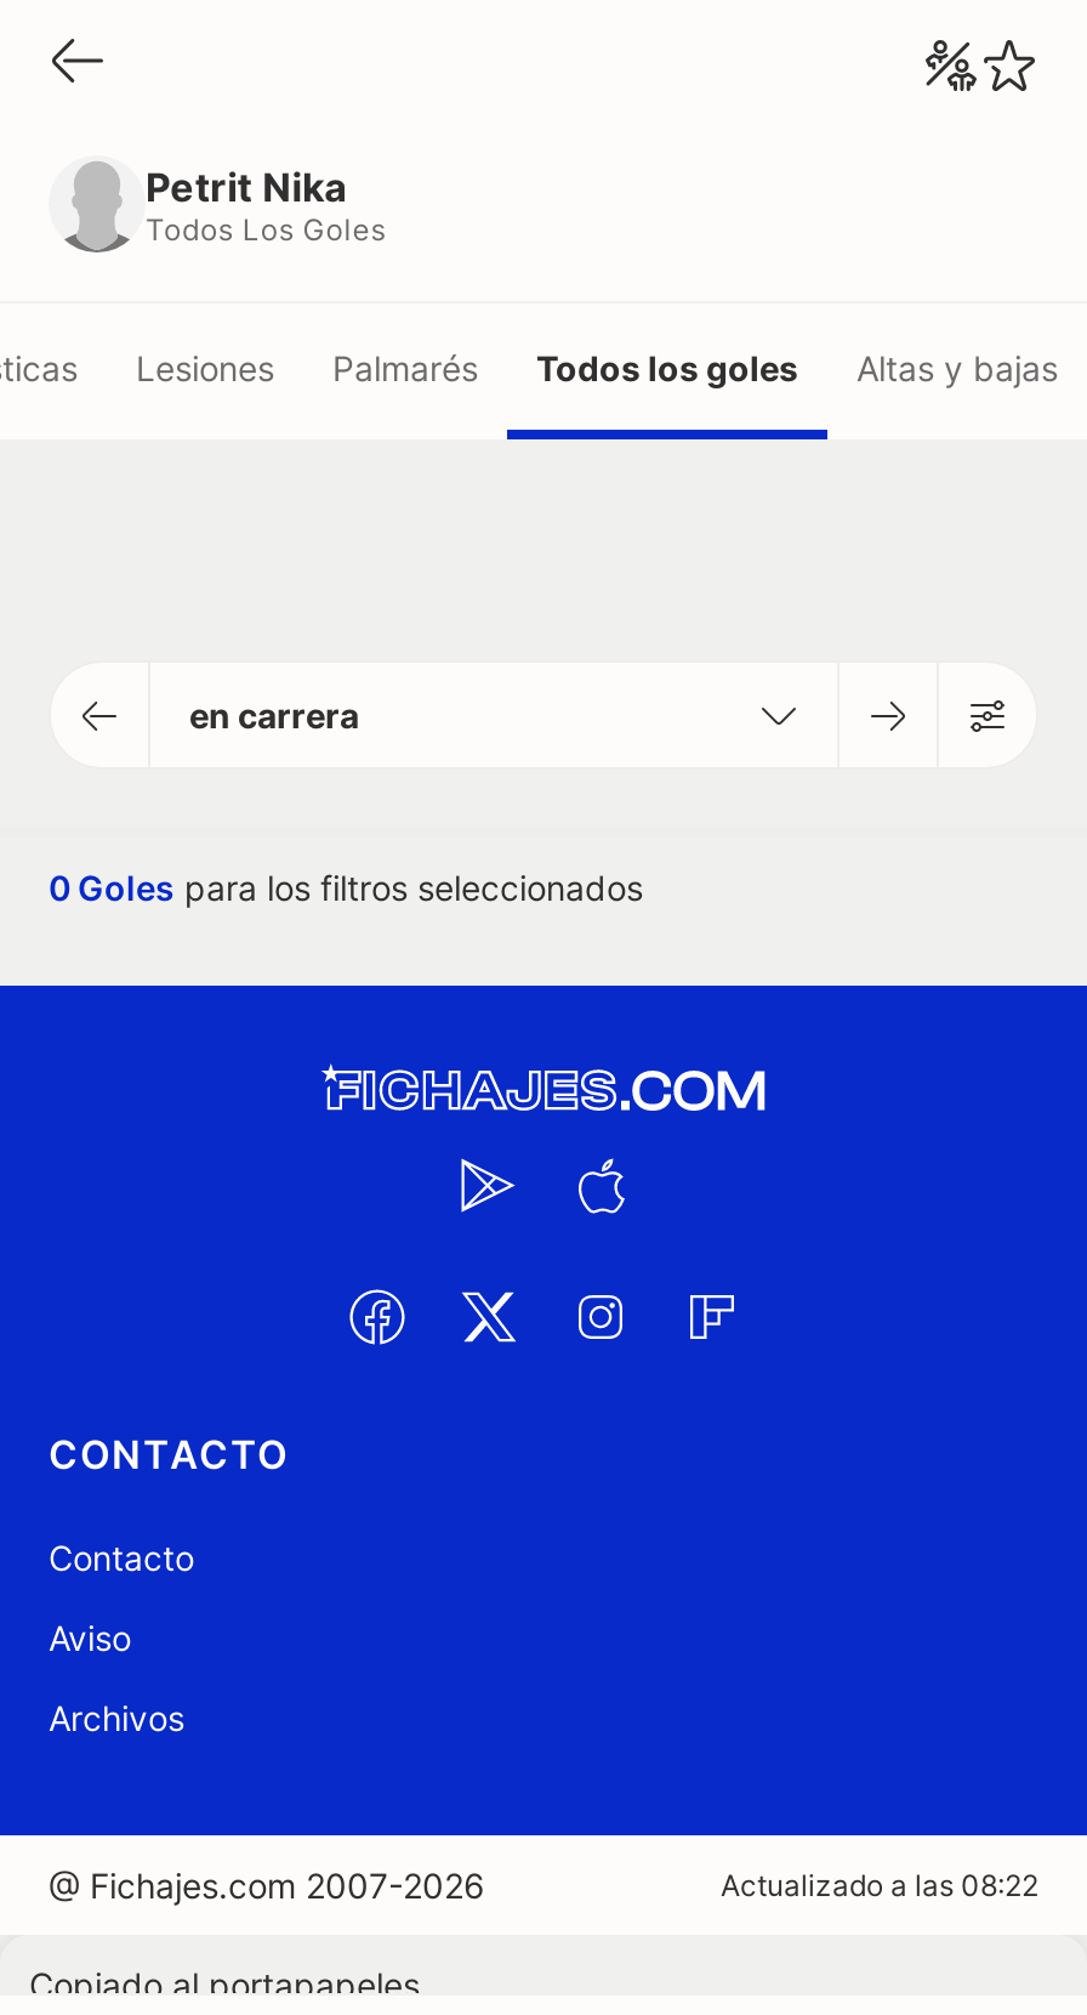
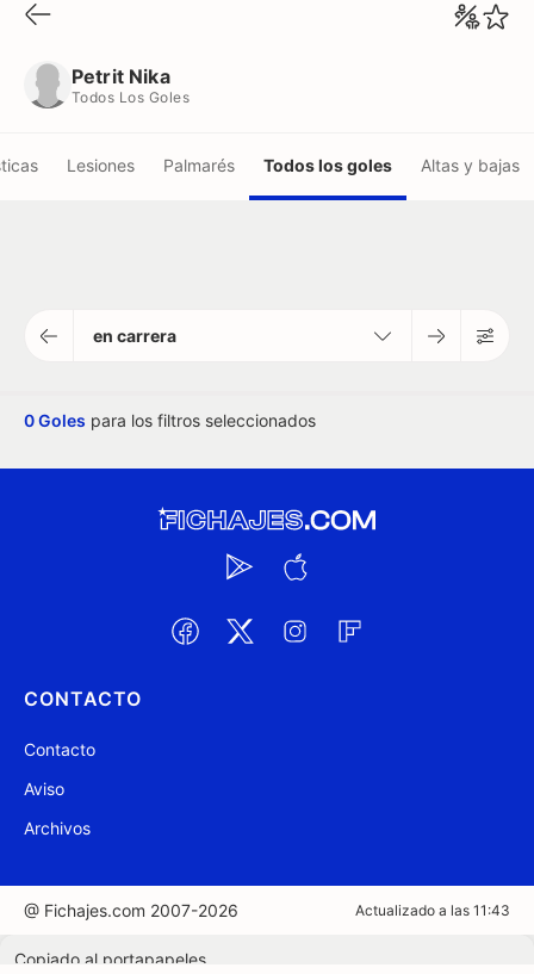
- Actualizado a las 08:22
+ Actualizado a las 11:43
